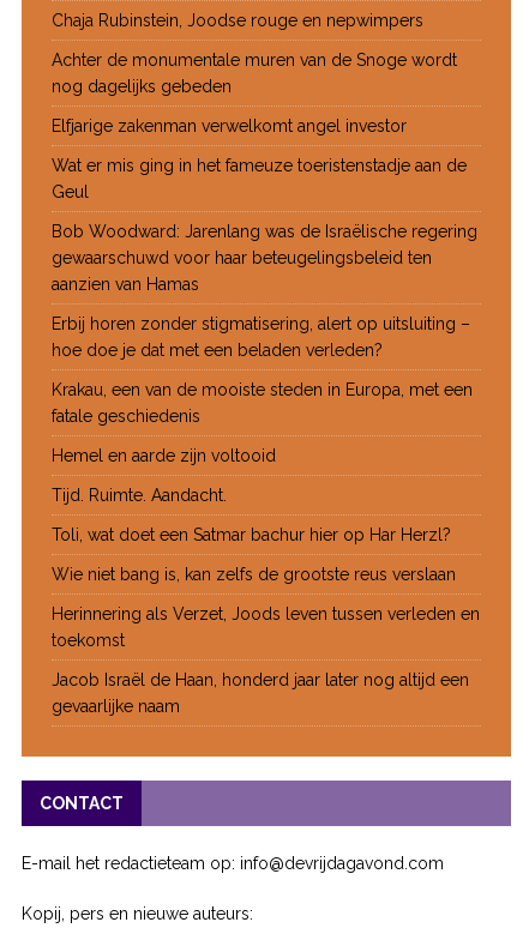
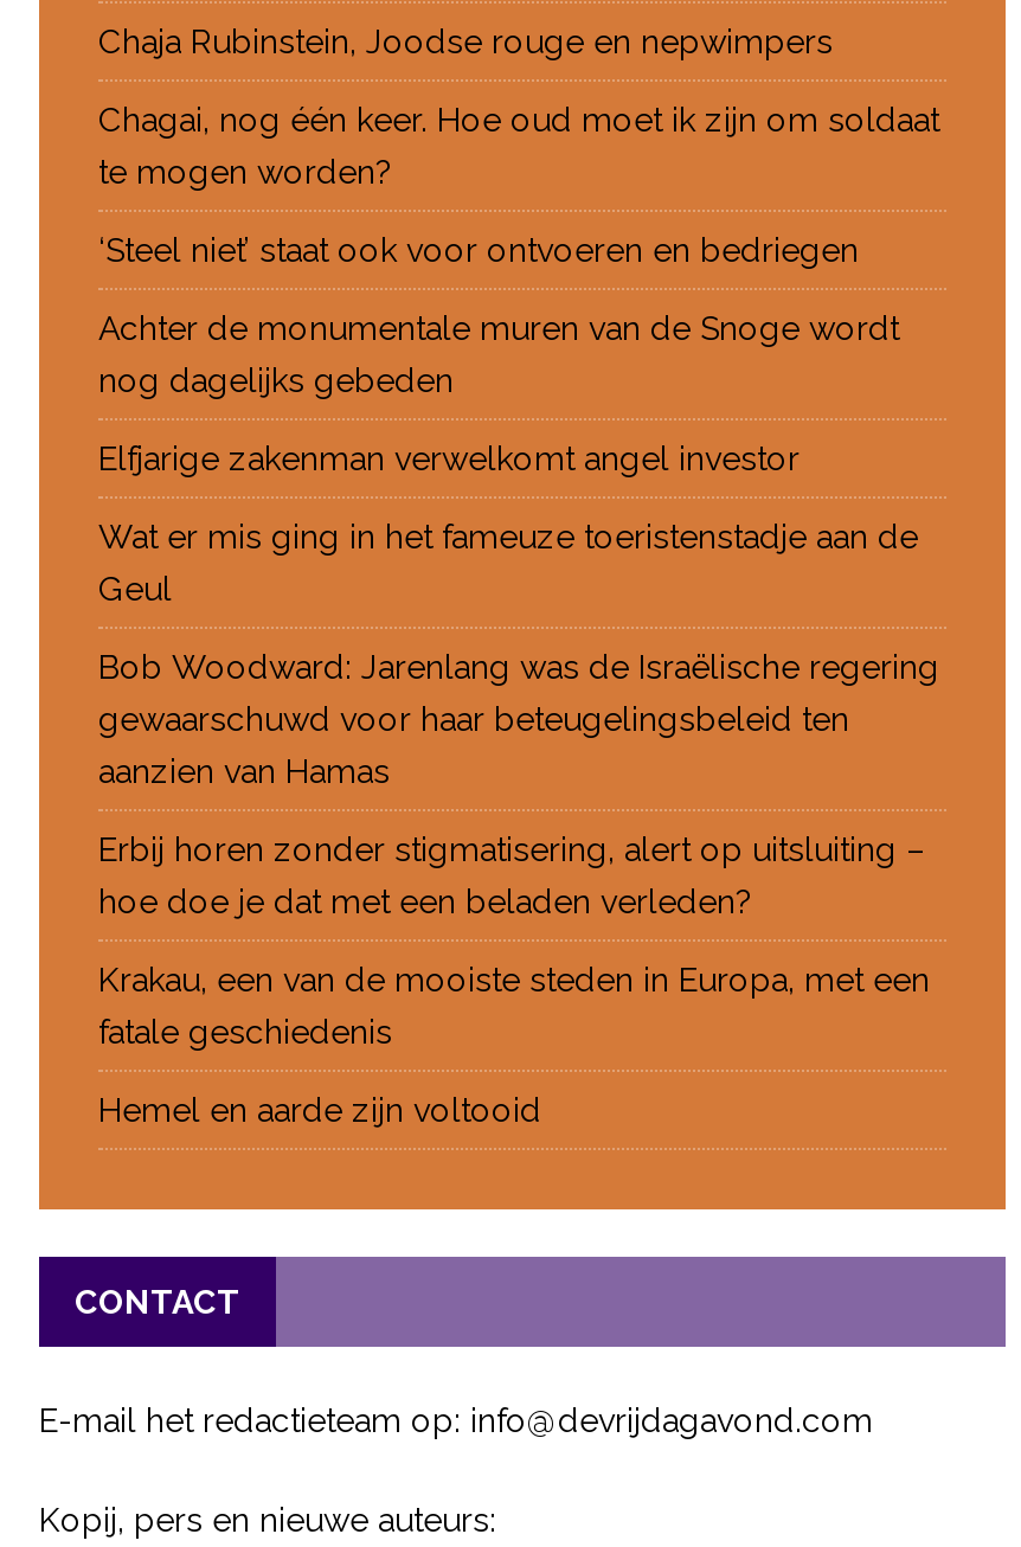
+ Chagai, nog één keer. Hoe oud moet ik zijn om soldaat
+ te mogen worden?
+ ‘Steel niet’ staat ook voor ontvoeren en bedriegen

moved down: Achter de monumentale muren van de Snoge wordt | nog dagelijks gebeden | Elfjarige zakenman verwelkomt angel investor | ... | fatale geschiedenis | Hemel en aarde zijn voltooid

- Tijd. Ruimte. Aandacht.
- Toli, wat doet een Satmar bachur hier op Har Herzl?
- Wie niet bang is, kan zelfs de grootste reus verslaan
- Herinnering als Verzet, Joods leven tussen verleden en
- toekomst
- Jacob Israël de Haan, honderd jaar later nog altijd een
- gevaarlijke naam
